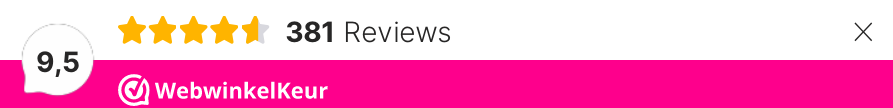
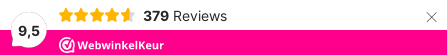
- 381 Reviews
+ 379 Reviews
